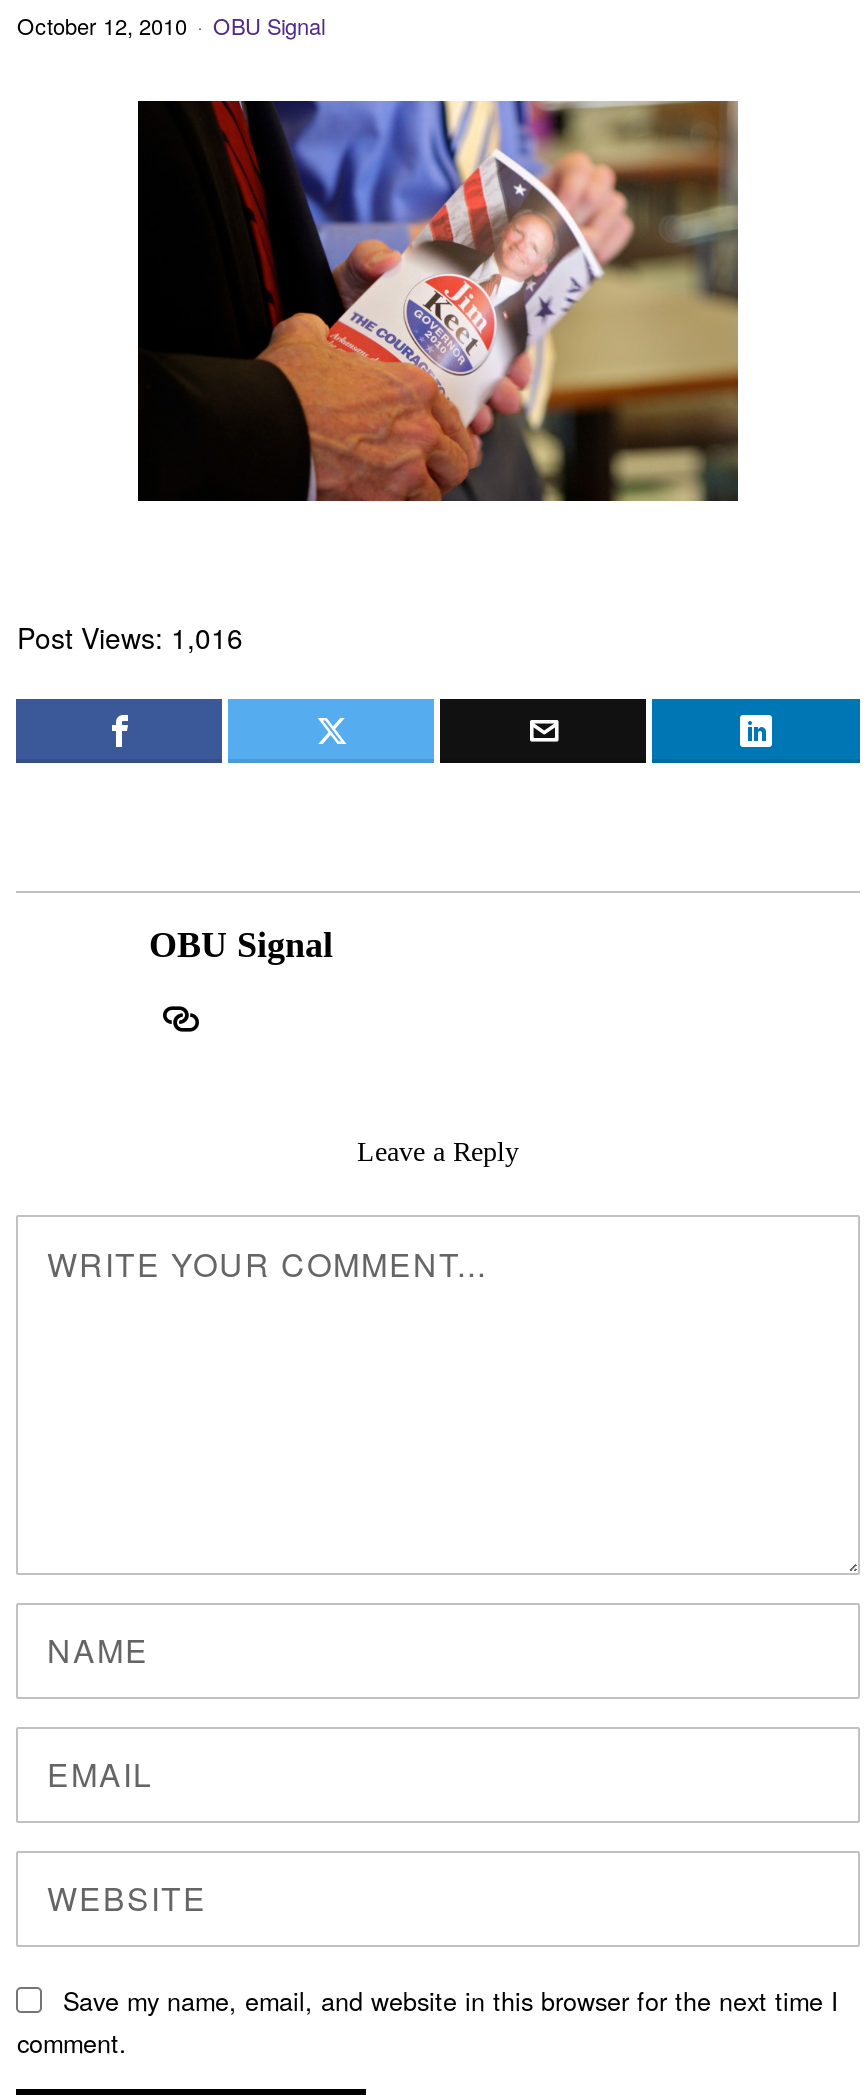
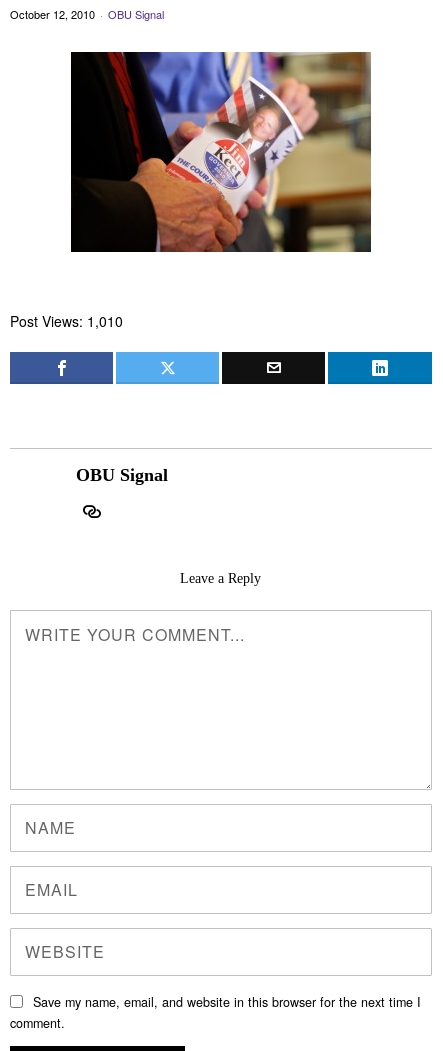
- Post Views: 1,016
+ Post Views: 1,010
